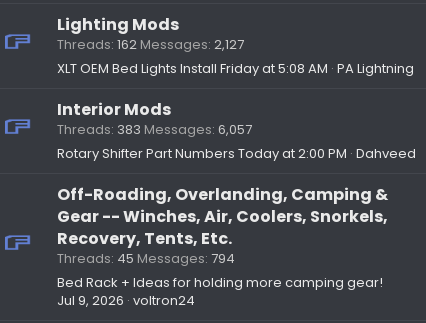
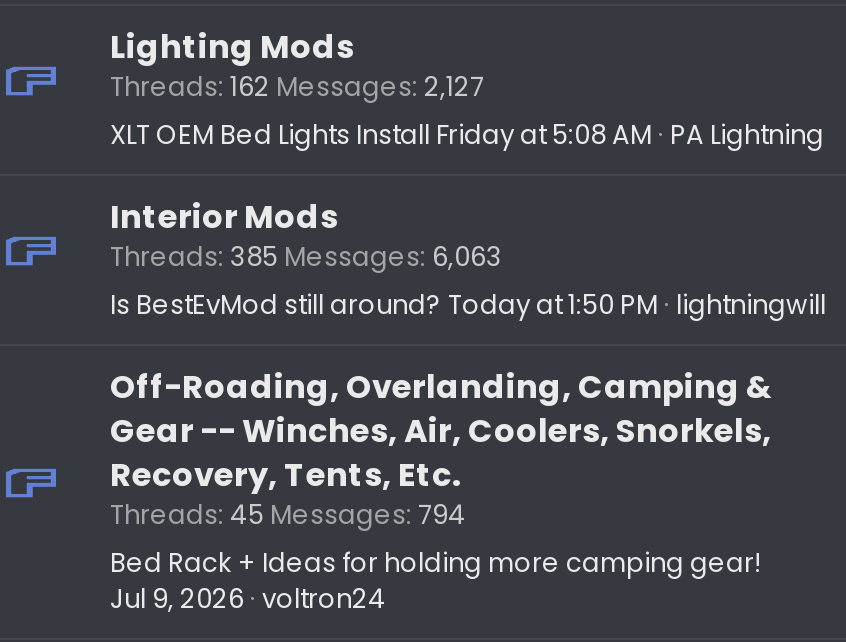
- Threads 383 Messages 6,057
+ Threads 385 Messages 6,063

- Rotary Shifter Part Numbers Today at 2:00 PM Dahveed
+ Is BestEvMod still around? Today at 1:50 PM lightningwill
